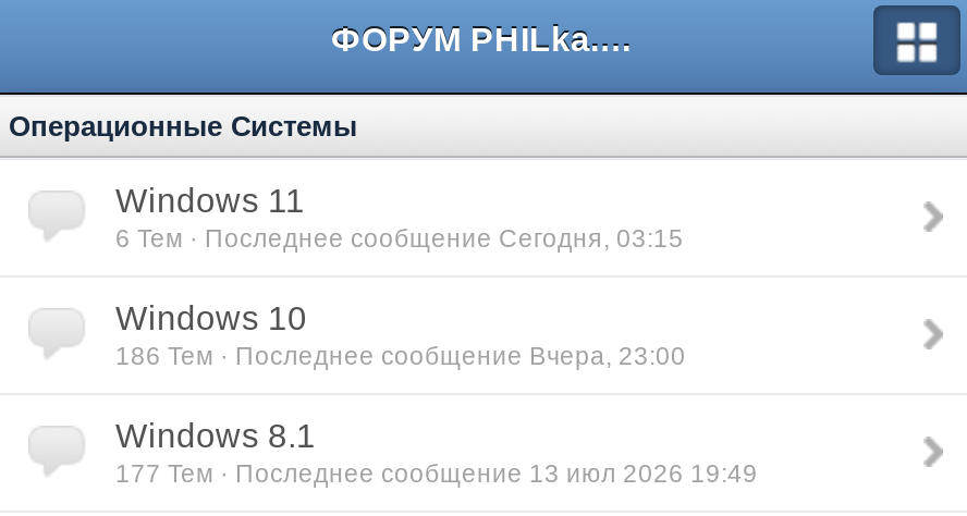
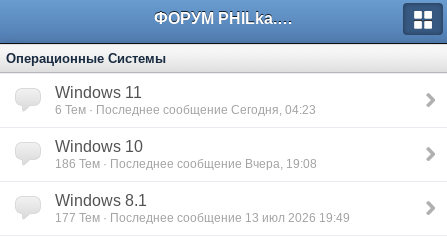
- 6 Тем · Последнее сообщение Сегодня, 03:15
+ 6 Тем · Последнее сообщение Сегодня, 04:23

- 186 Тем · Последнее сообщение Вчера, 23:00
+ 186 Тем · Последнее сообщение Вчера, 19:08
